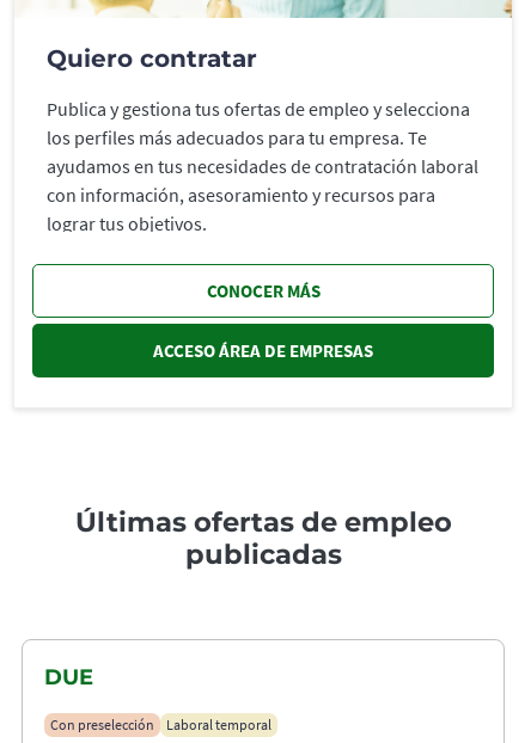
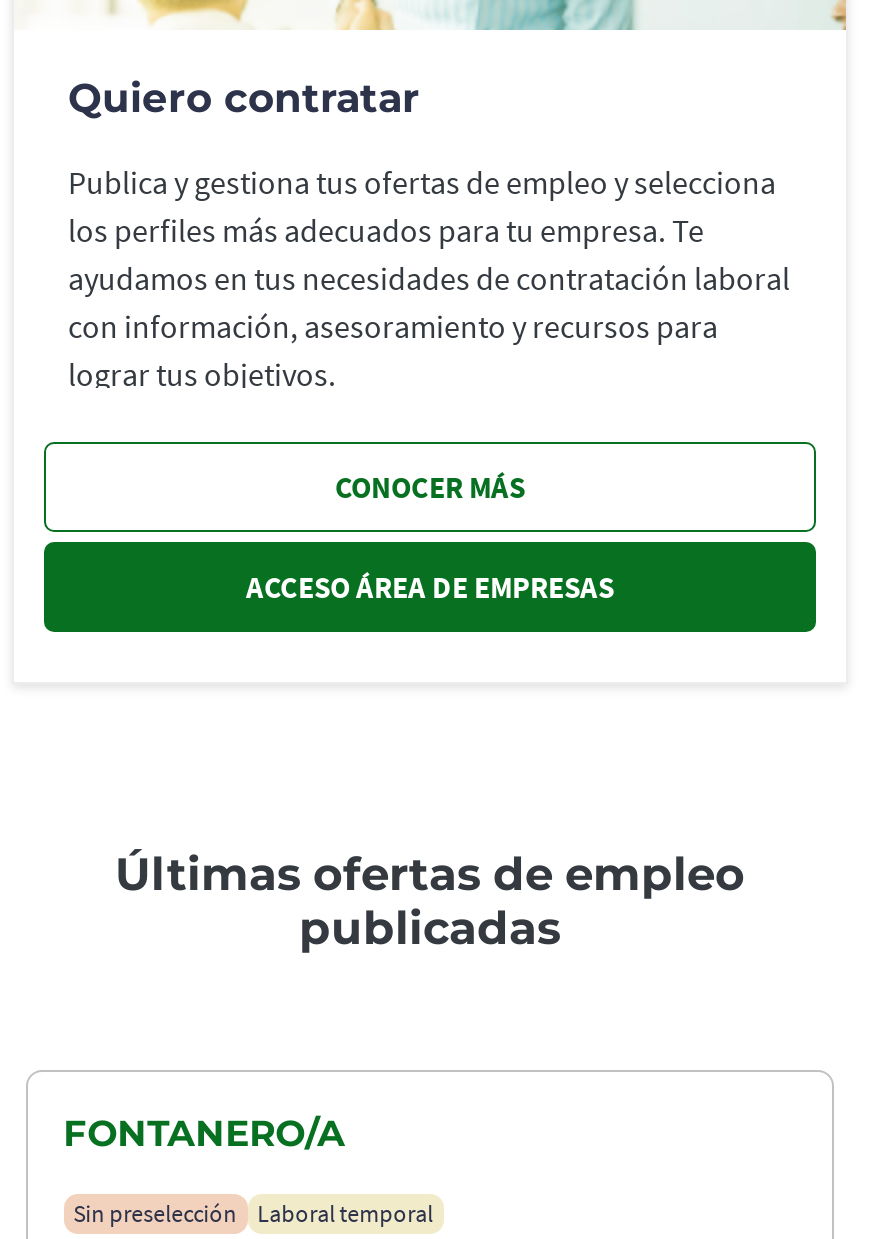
- DUE
+ FONTANERO/A

- Con preselección
+ Sin preselección
